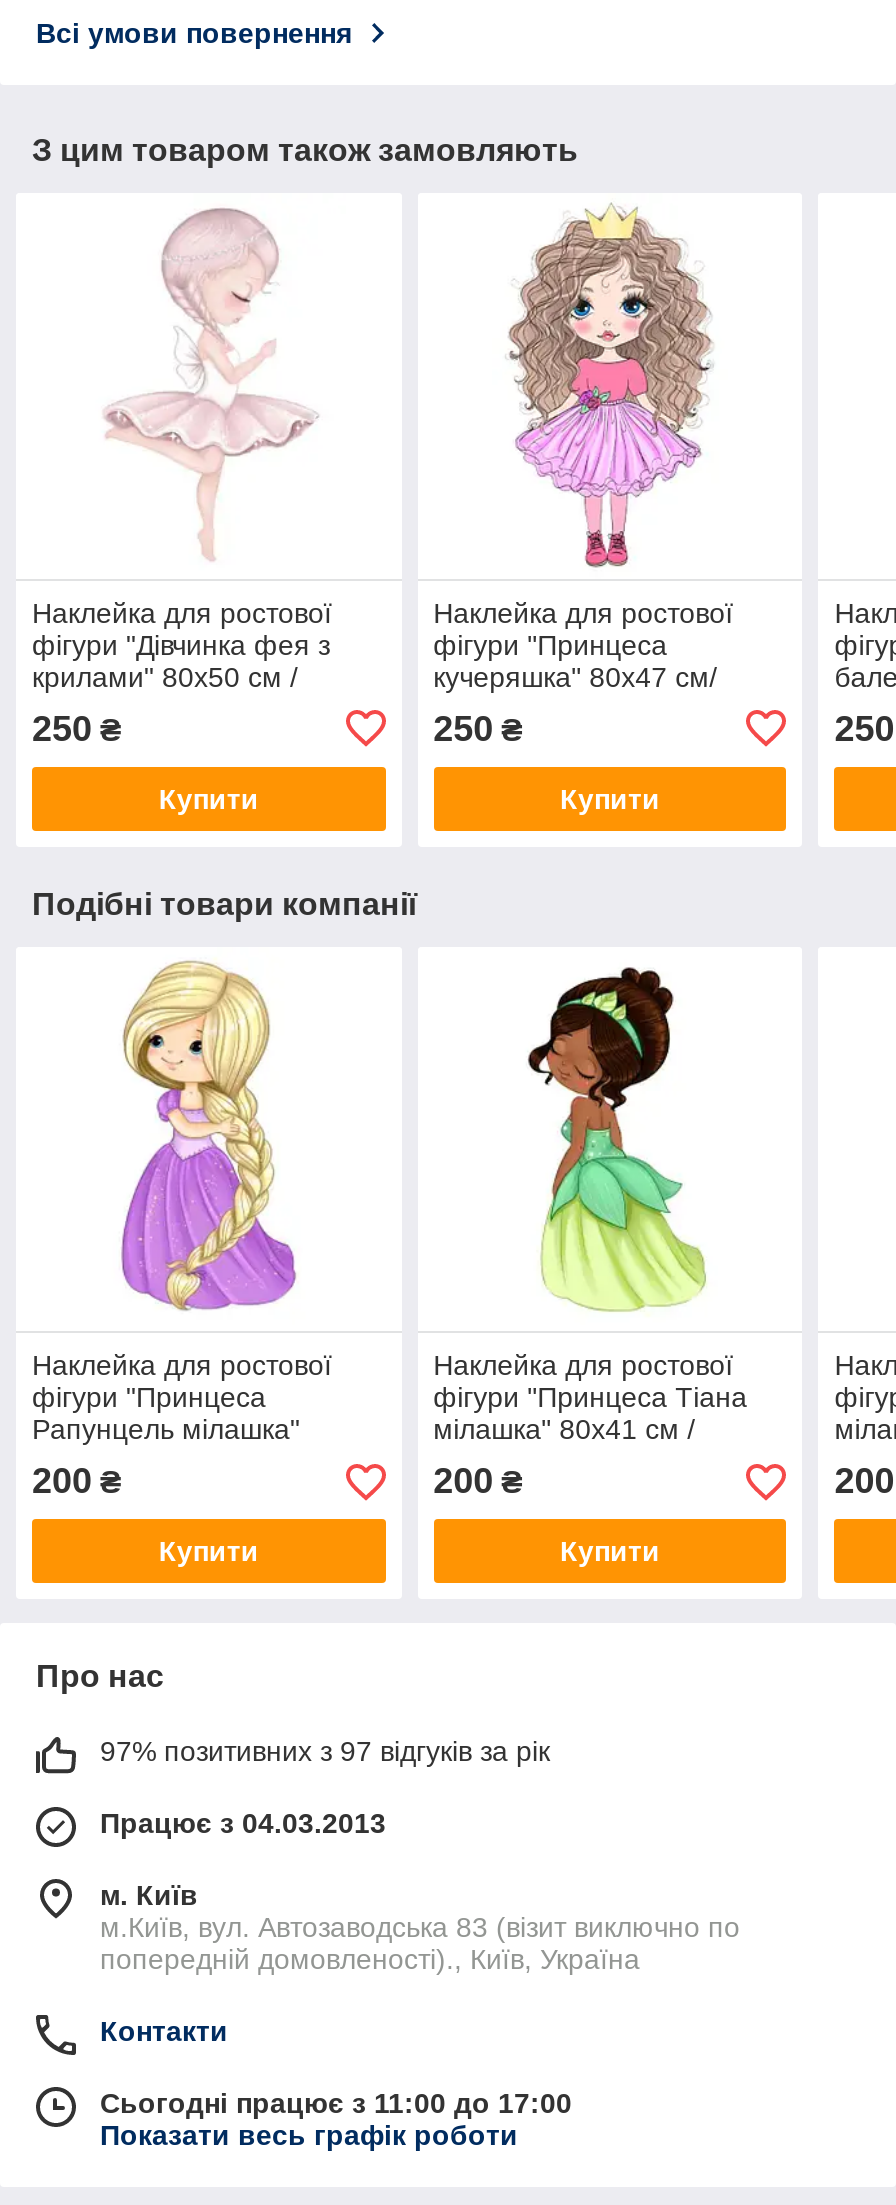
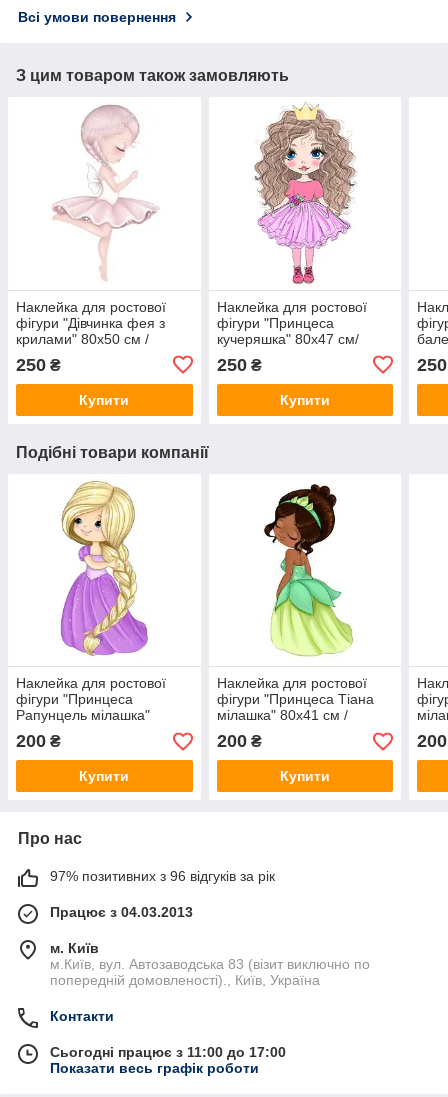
- 97% позитивних з 97 відгуків за рік
+ 97% позитивних з 96 відгуків за рік
